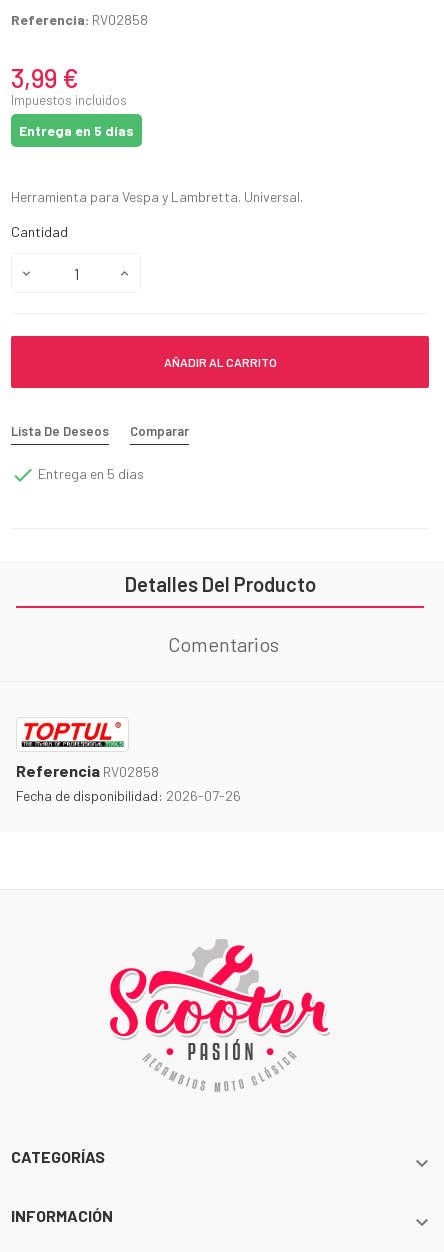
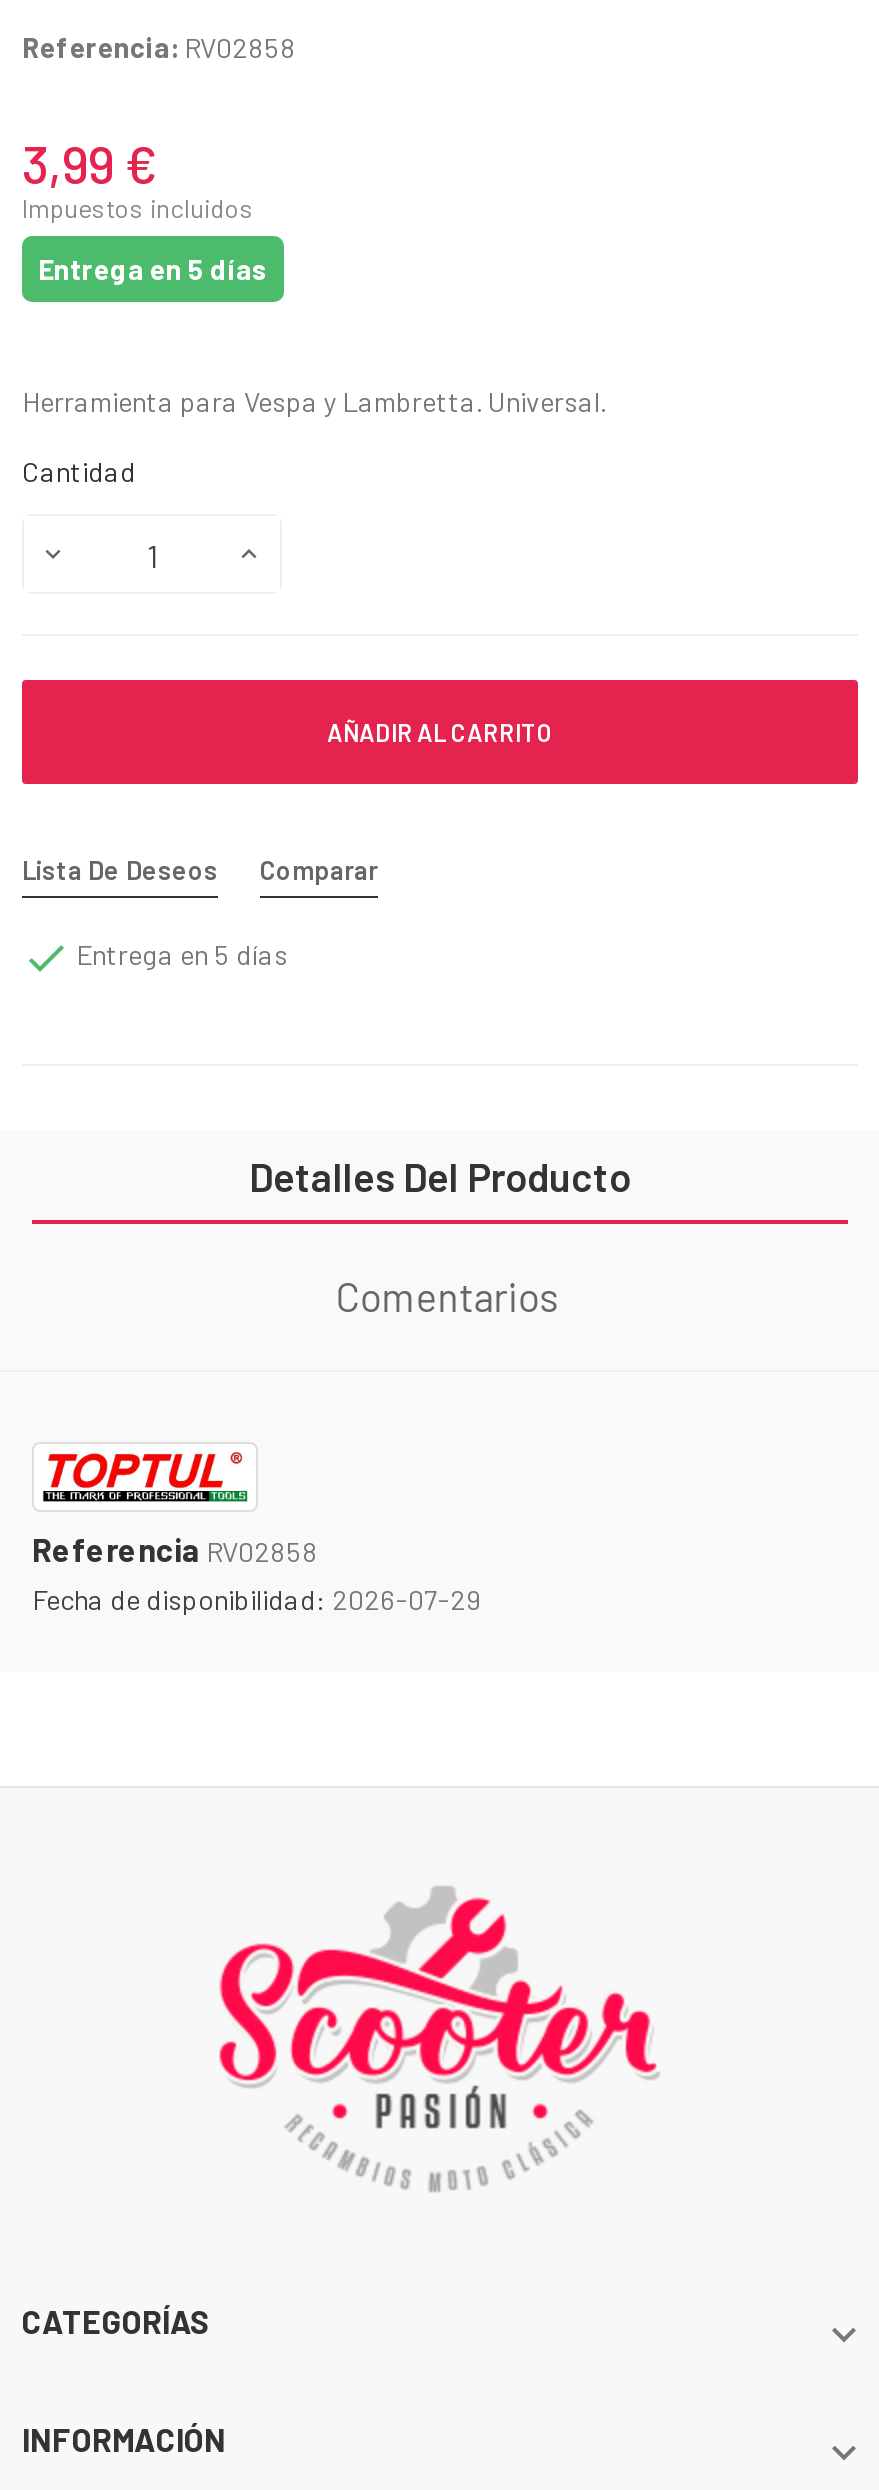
- Fecha de disponibilidad: 2026-07-26
+ Fecha de disponibilidad: 2026-07-29
